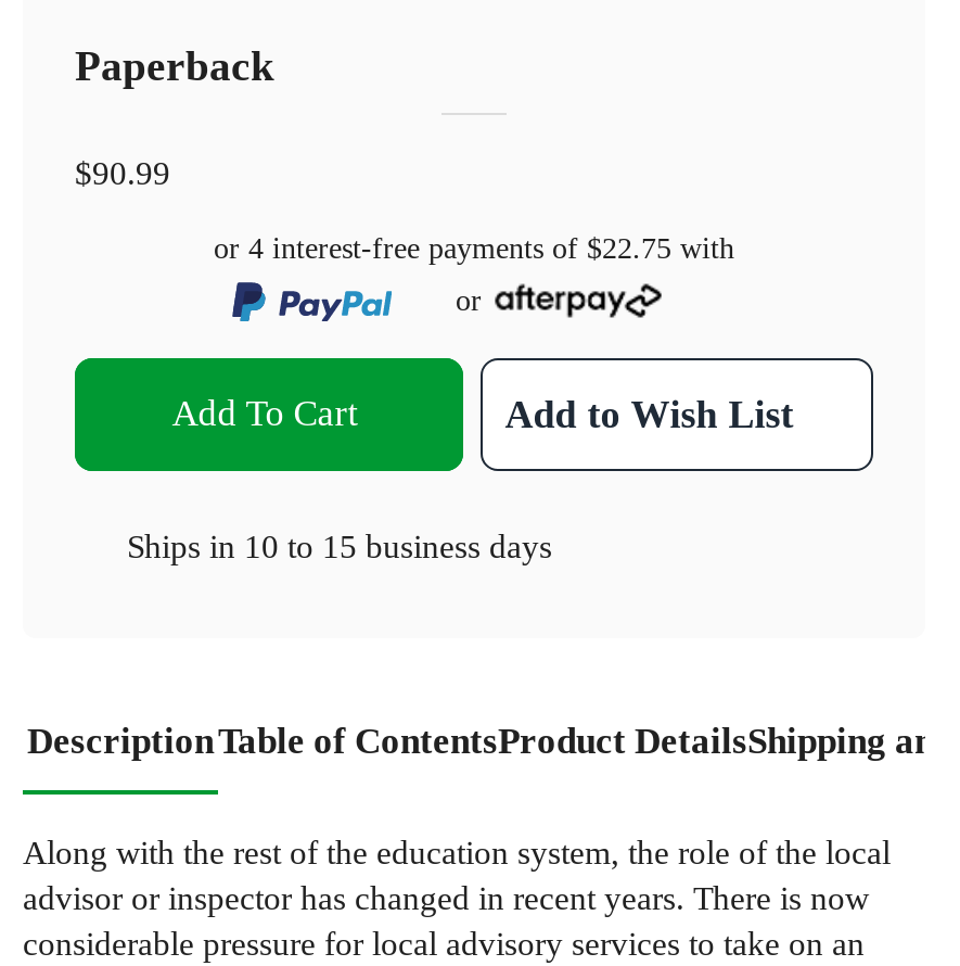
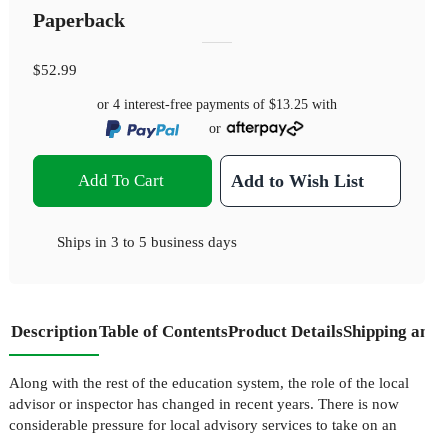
- $90.99
+ $52.99

- or 4 interest-free payments of $22.75 with
+ or 4 interest-free payments of $13.25 with

- Ships in 10 to 15 business days
+ Ships in 3 to 5 business days
